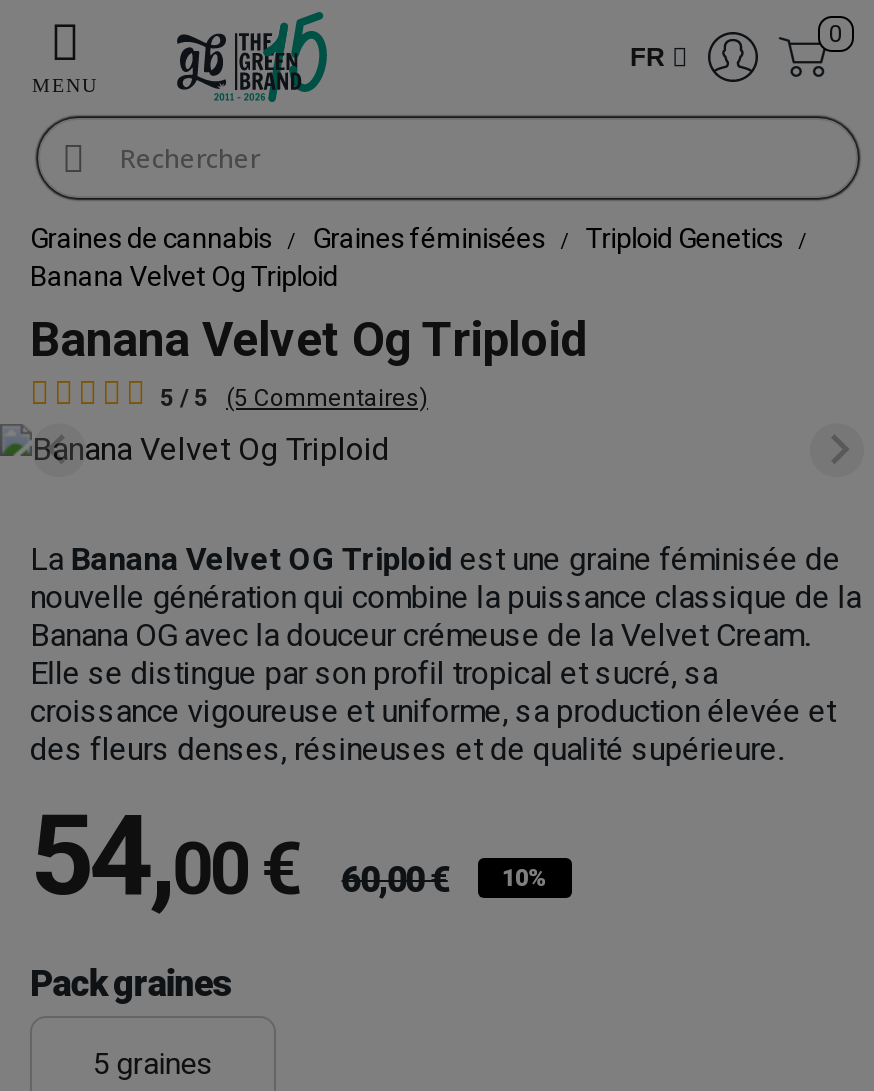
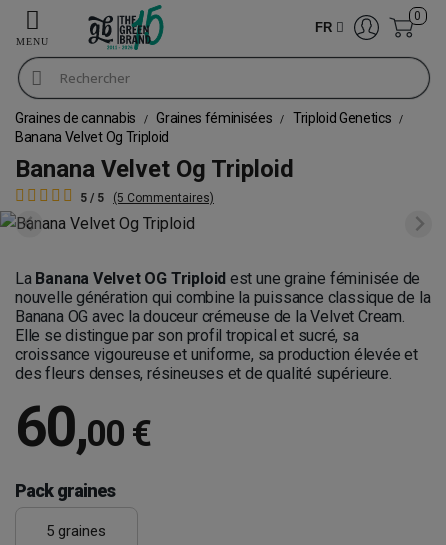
- 54,00 €
- 60,00 €
- 10%
+ 60,00 €
